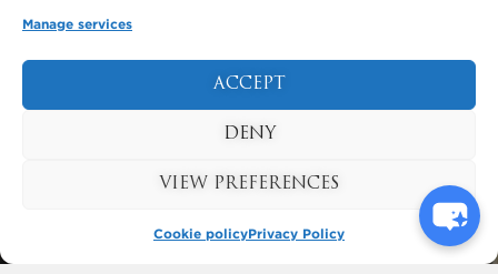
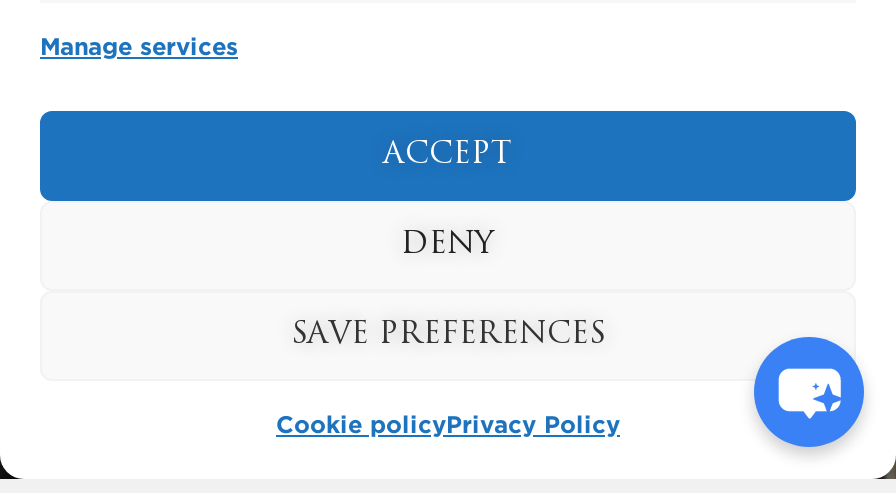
- VIEW PREFERENCES
+ SAVE PREFERENCES
